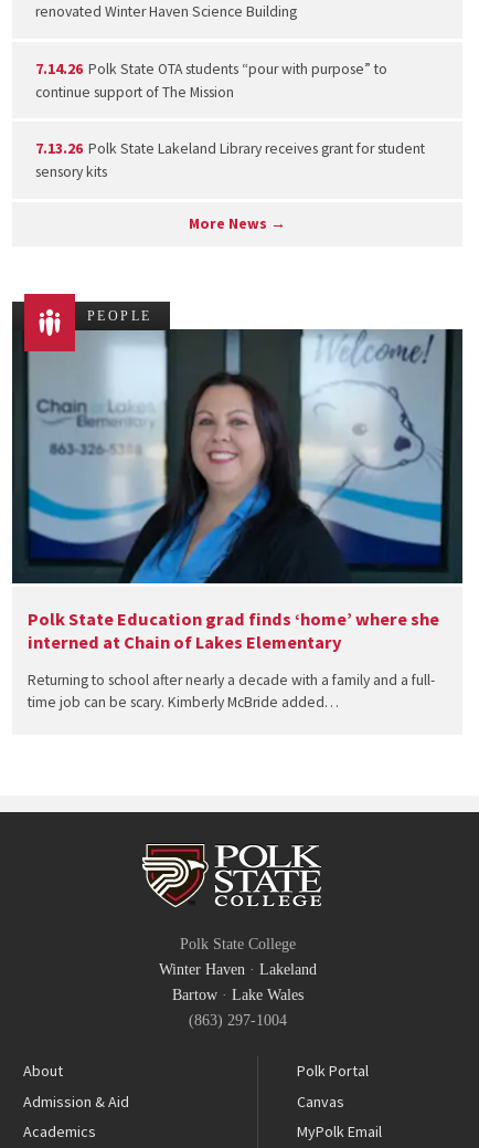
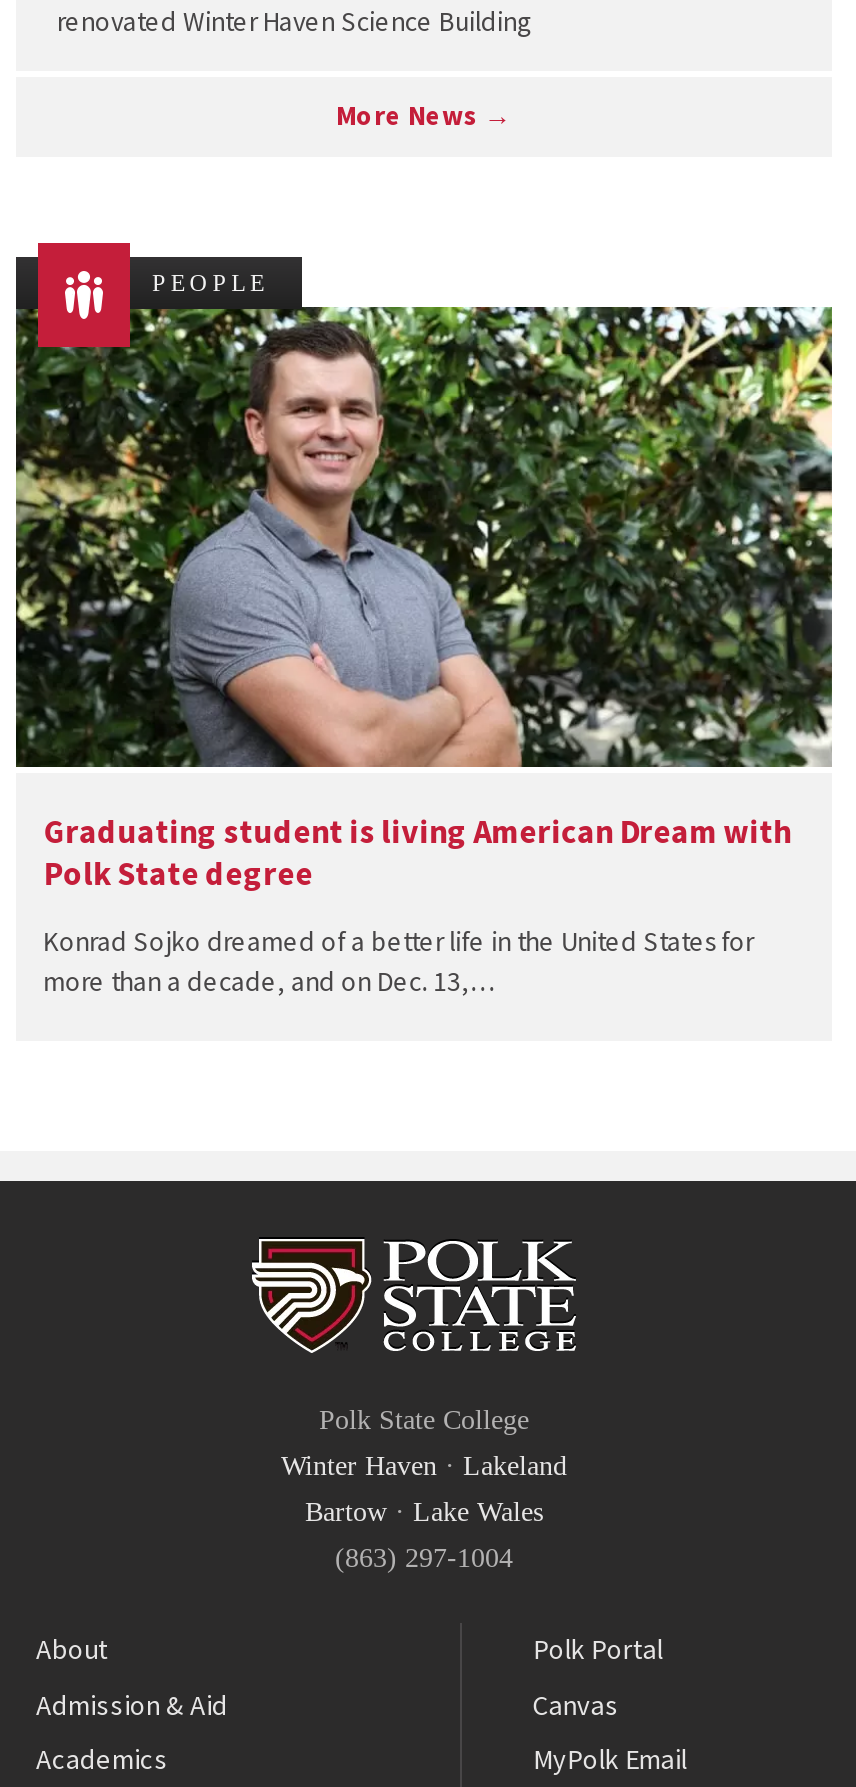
- 7.14.26 Polk State OTA students “pour with purpose” to
- continue support of The Mission
- 7.13.26 Polk State Lakeland Library receives grant for student
- sensory kits

- [image]
- Polk State Education grad finds ‘home’ where she
- interned at Chain of Lakes Elementary
+ [image]
+ Graduating student is living American Dream with
+ Polk State degree

- Returning to school after nearly a decade with a family and a full-
- time job can be scary. Kimberly McBride added…
+ Konrad Sojko dreamed of a better life in the United States for
+ more than a decade, and on Dec. 13,…
